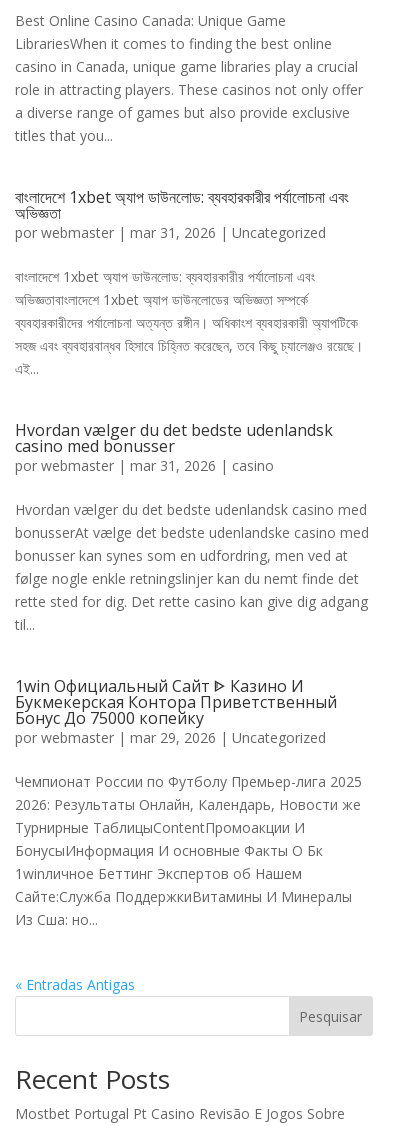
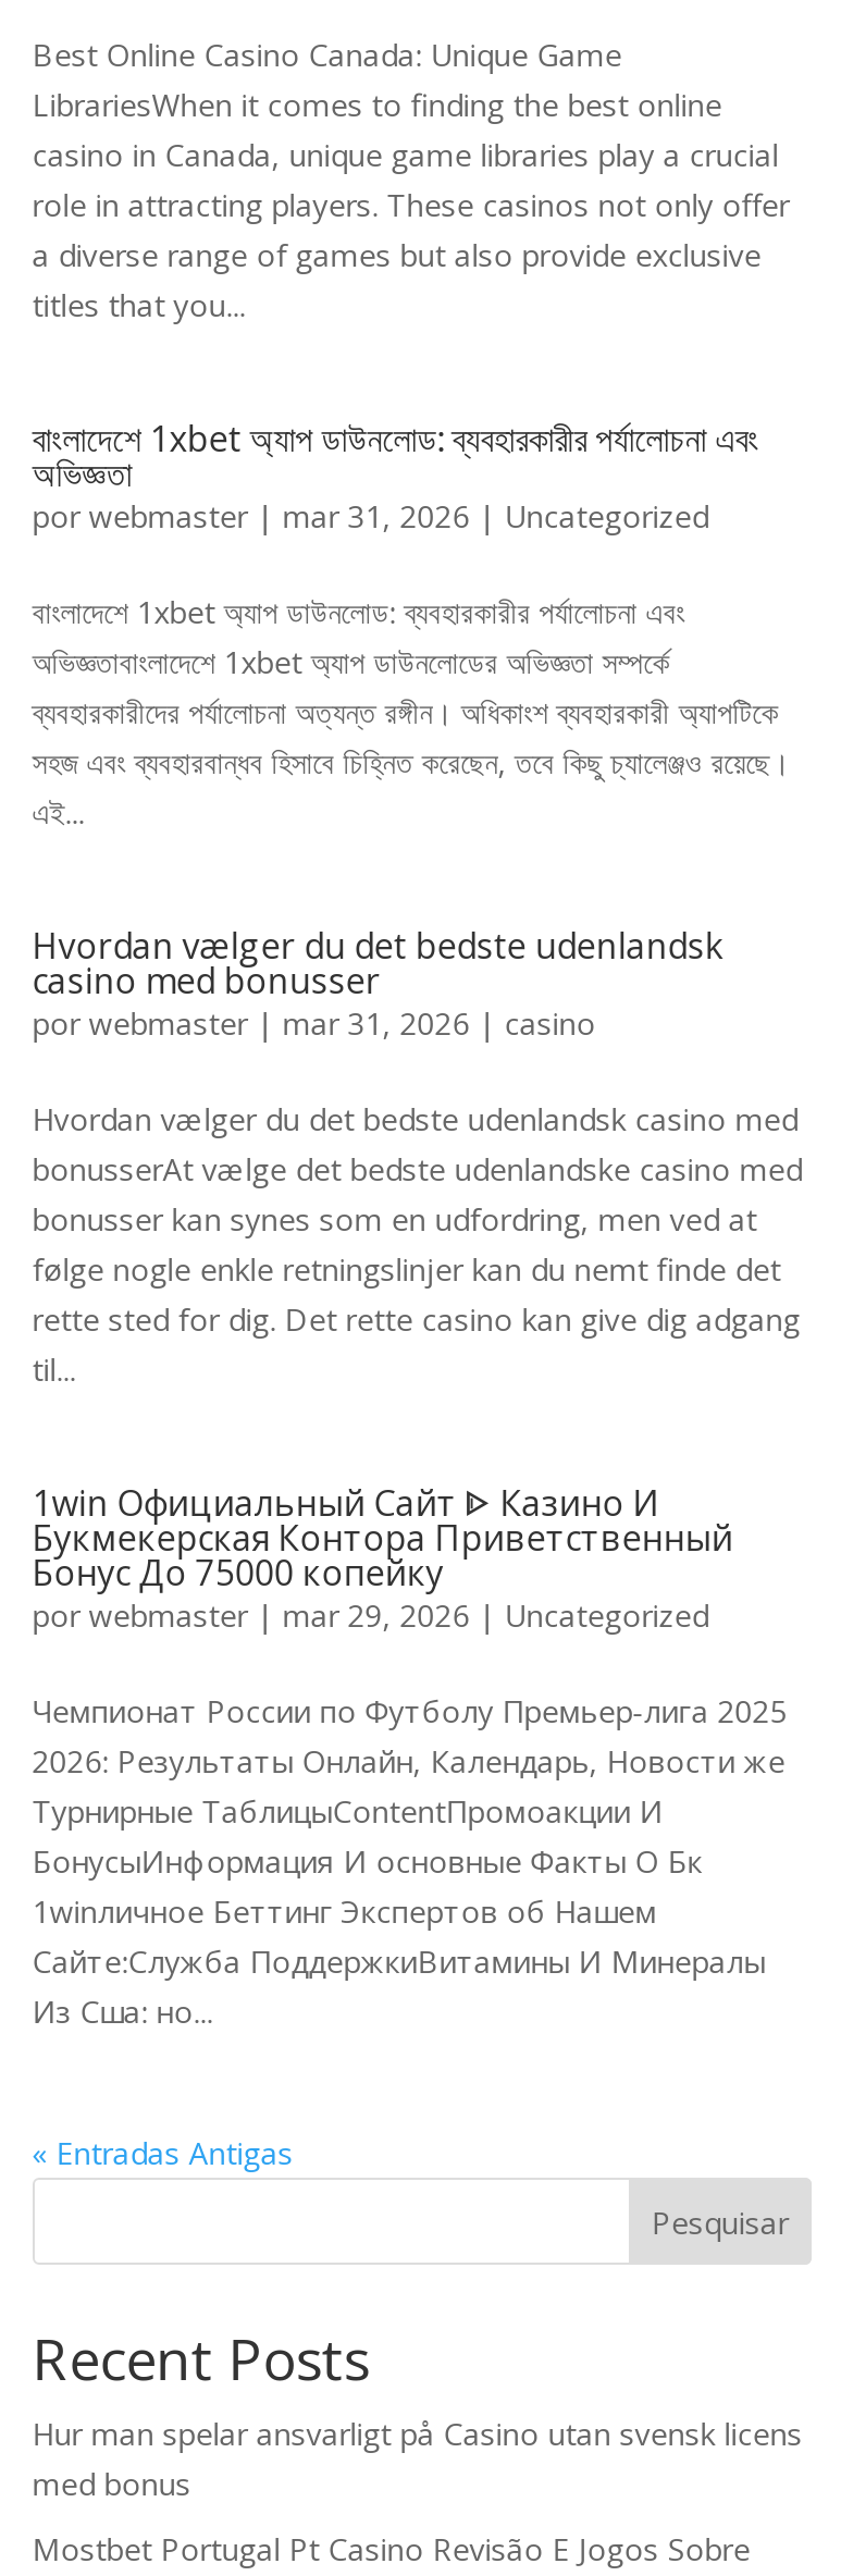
+ Hur man spelar ansvarligt på Casino utan svensk licens
+ med bonus
